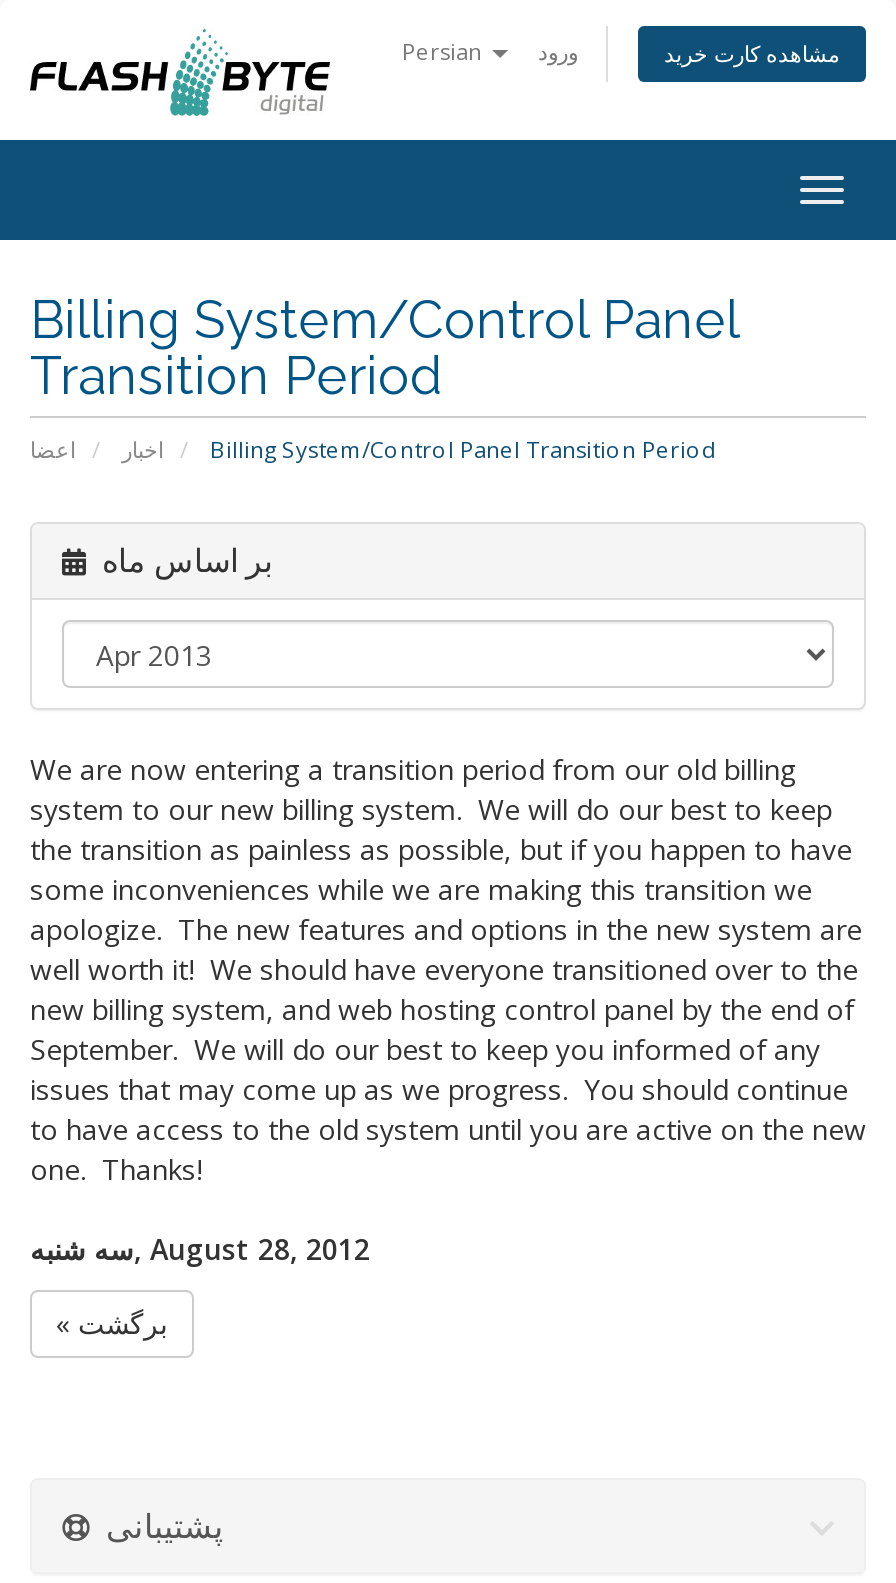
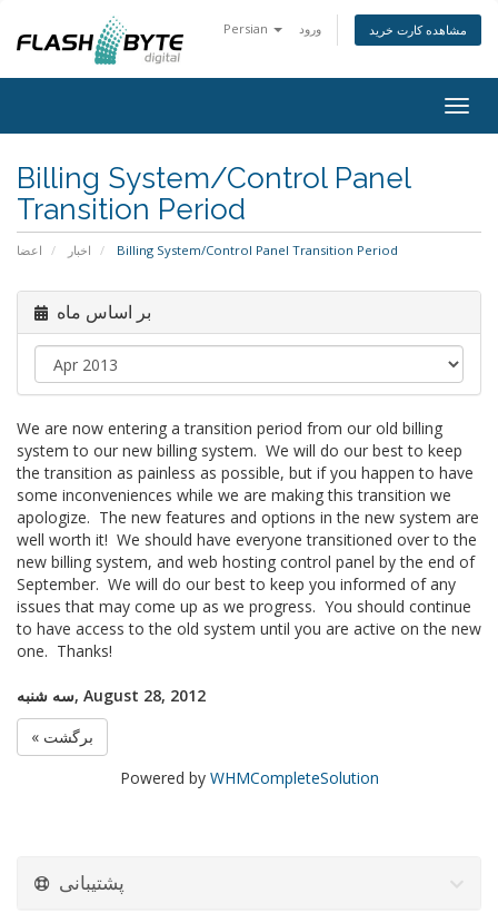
+ Powered by WHMCompleteSolution
